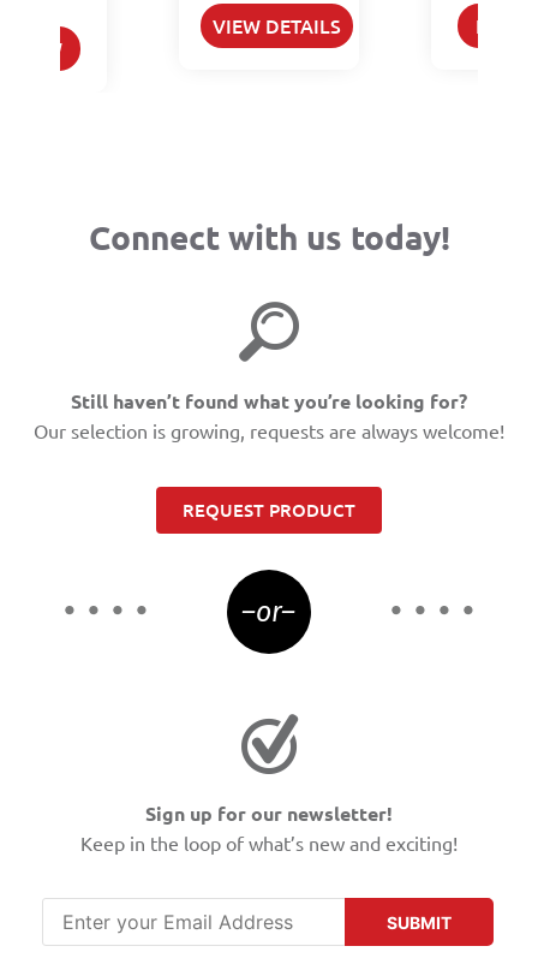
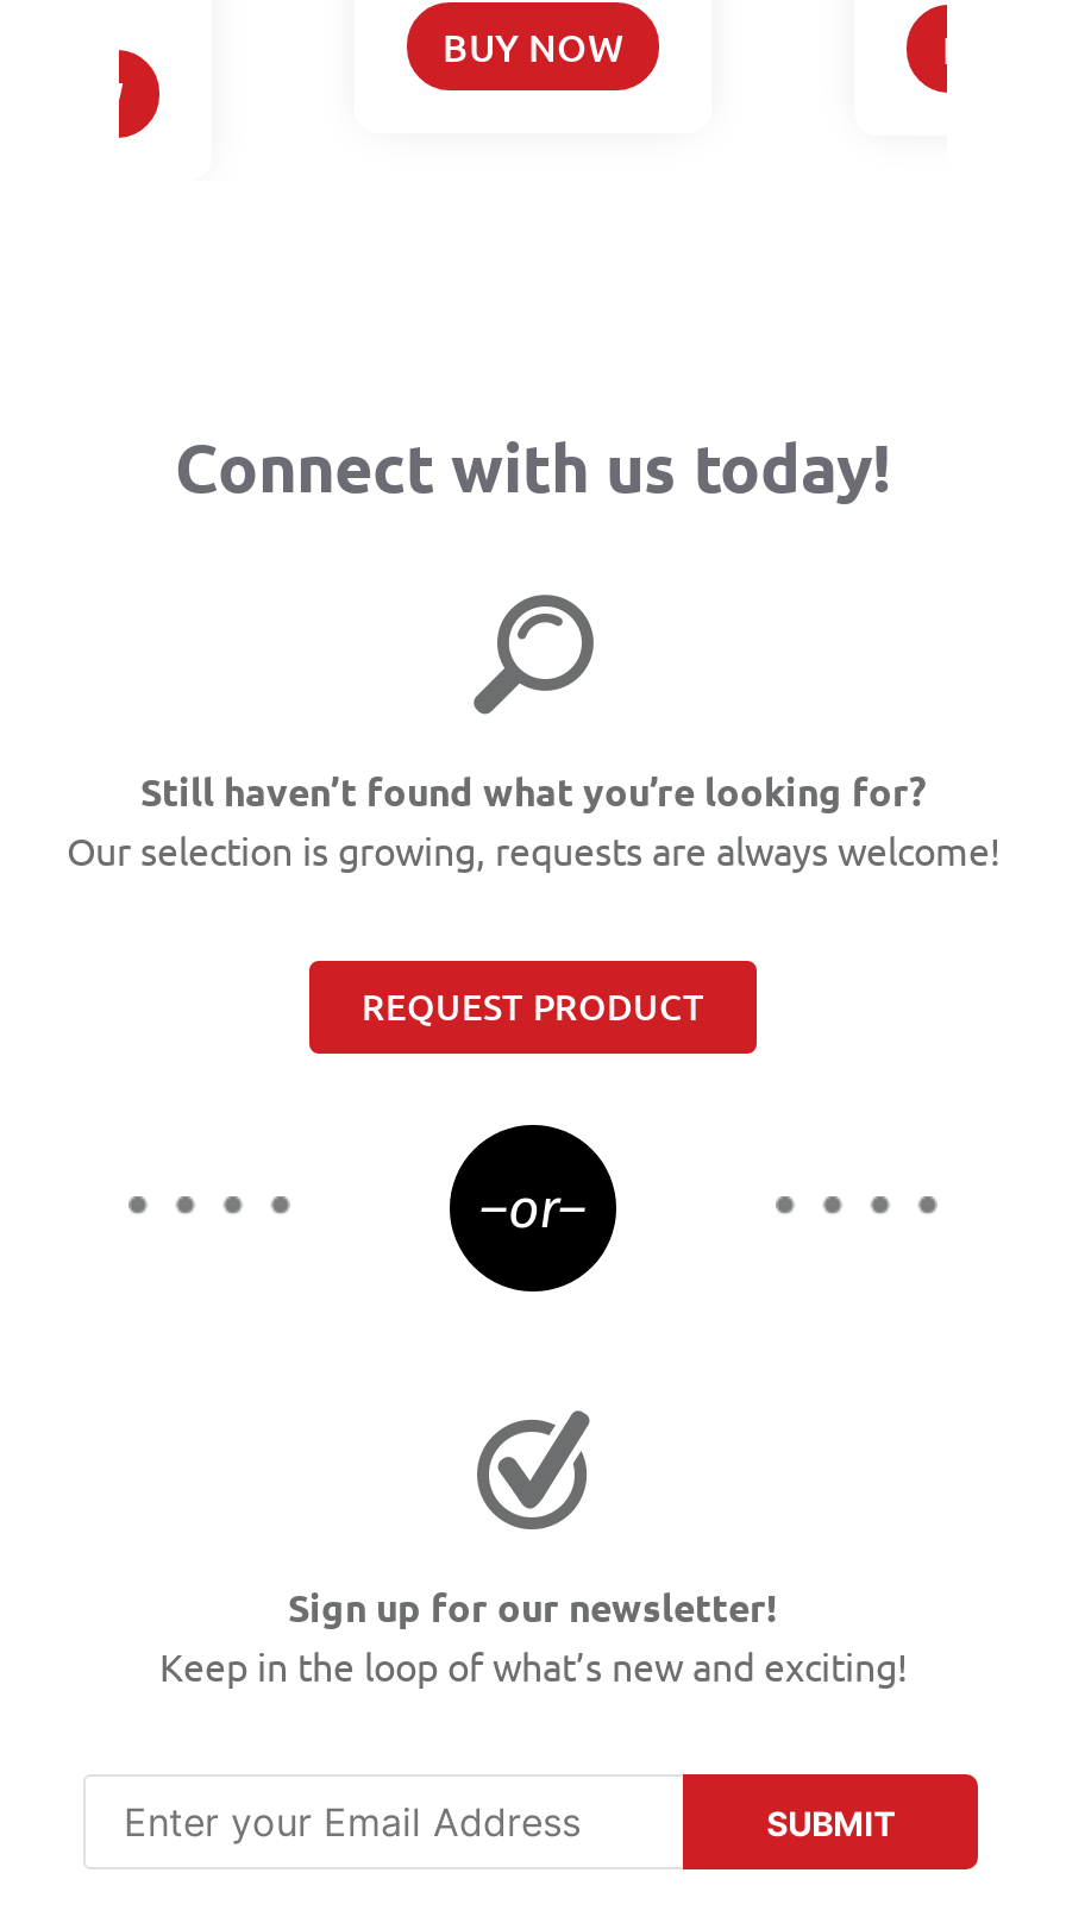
- VIEW DETAILS
+ BUY NOW
